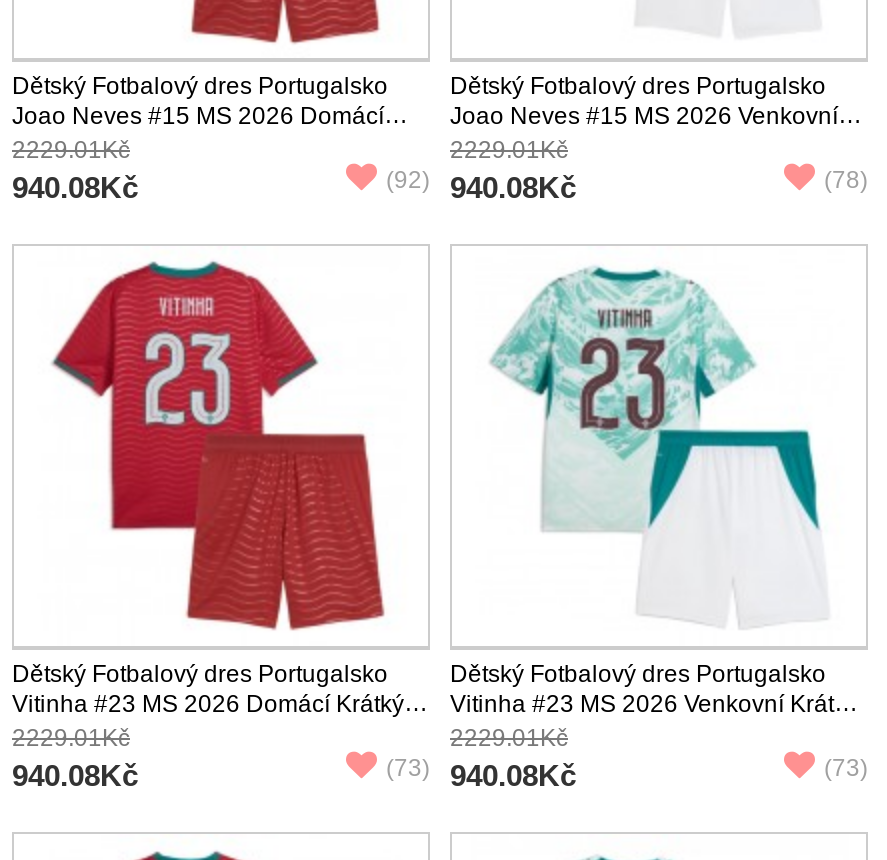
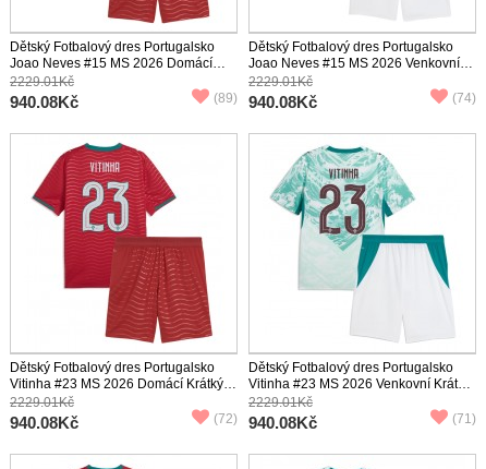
- (92) 940.08Kč
+ (89) 940.08Kč

- (78)
+ (74)

- (73) 940.08Kč
+ (72) 940.08Kč

- (73)
+ (71)
